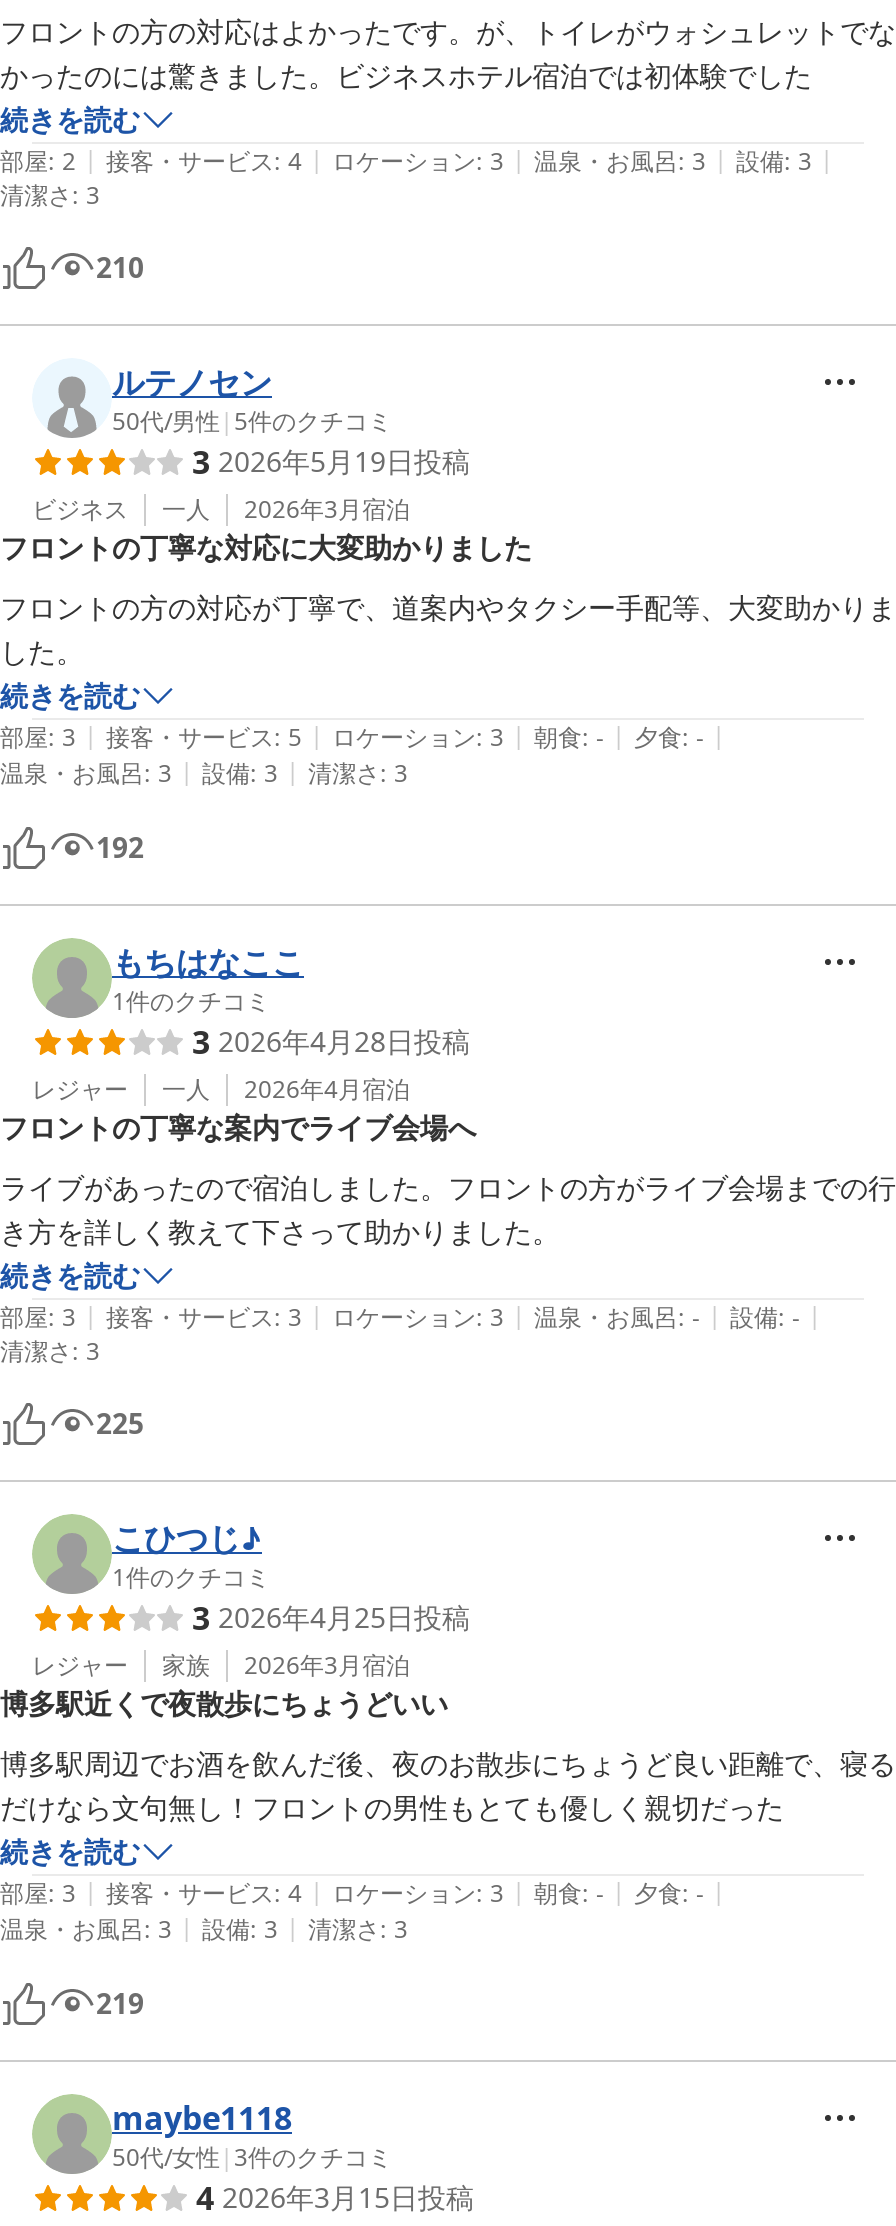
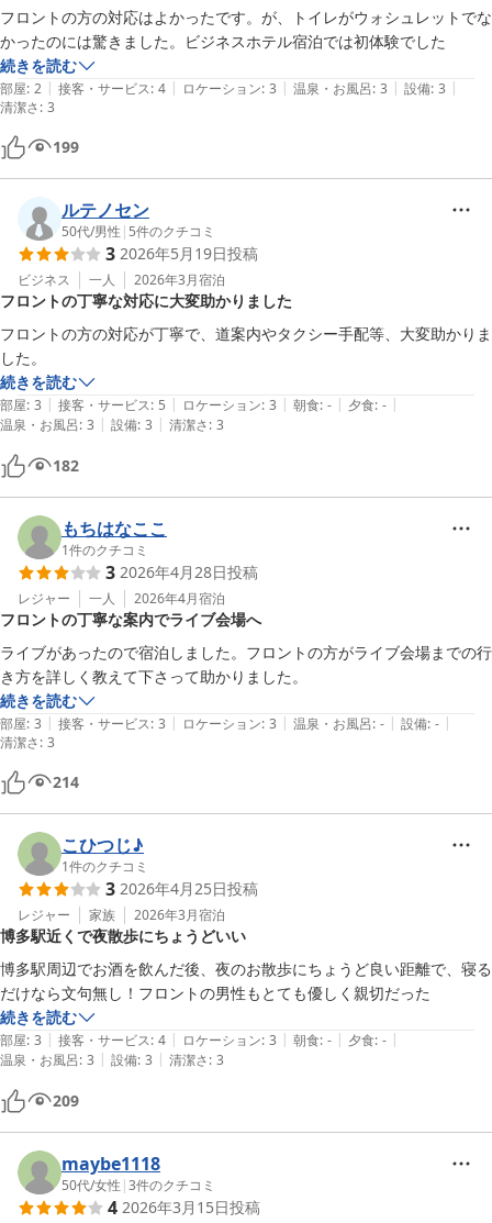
- 210
+ 199

- 192
+ 182

- 225
+ 214

- 219
+ 209
